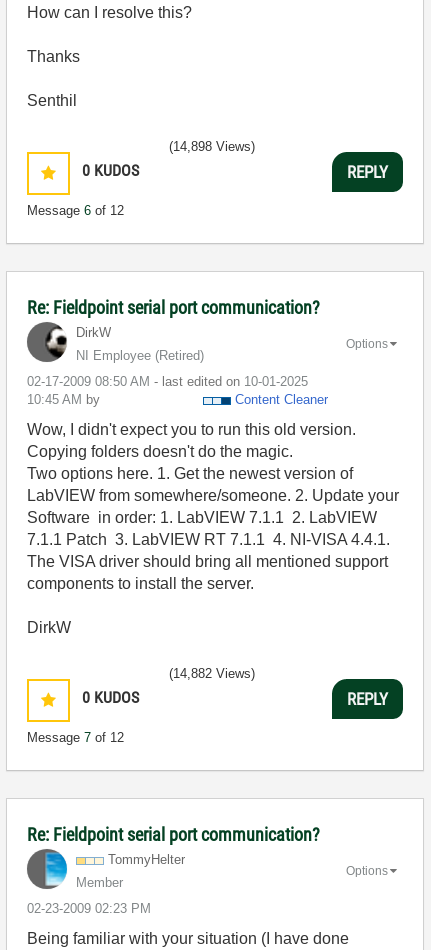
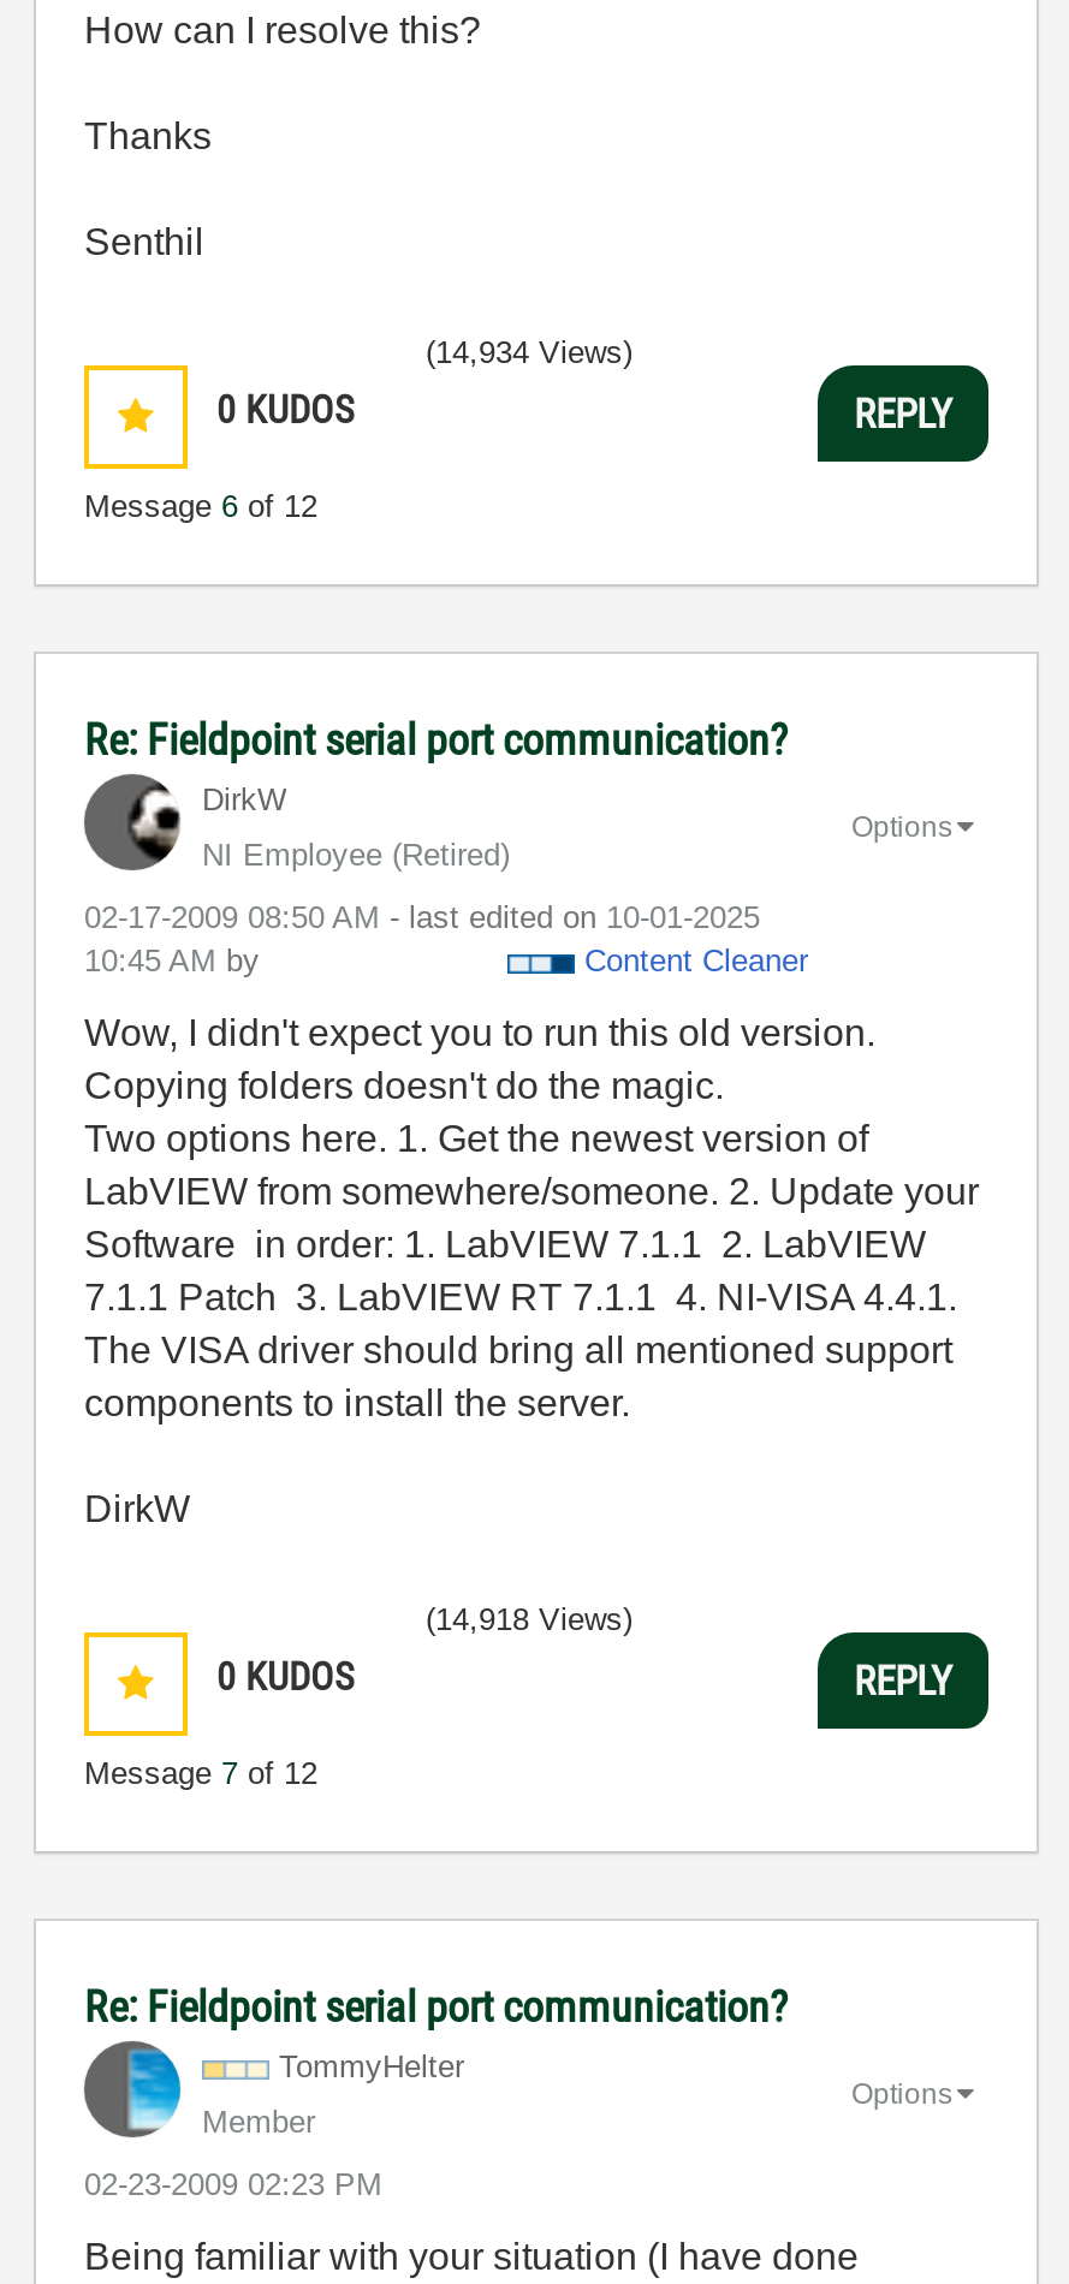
- (14,898 Views)
+ (14,934 Views)

- (14,882 Views)
+ (14,918 Views)
